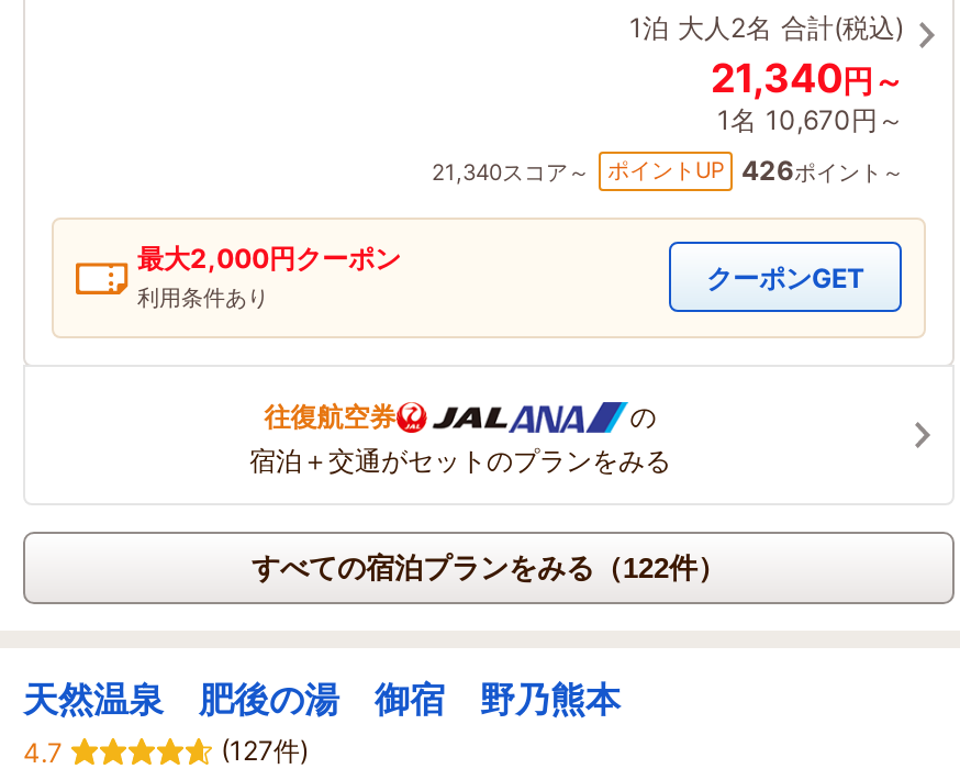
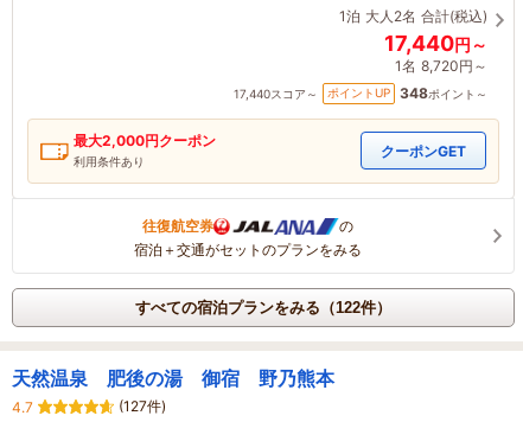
- 21,340円～
+ 17,440円～

- 1名 10,670円～
+ 1名 8,720円～

- 21,340スコア～
+ 17,440スコア～

- 426ポイント～
+ 348ポイント～
